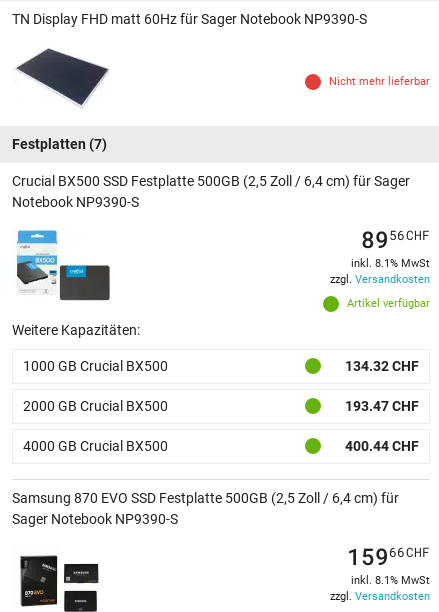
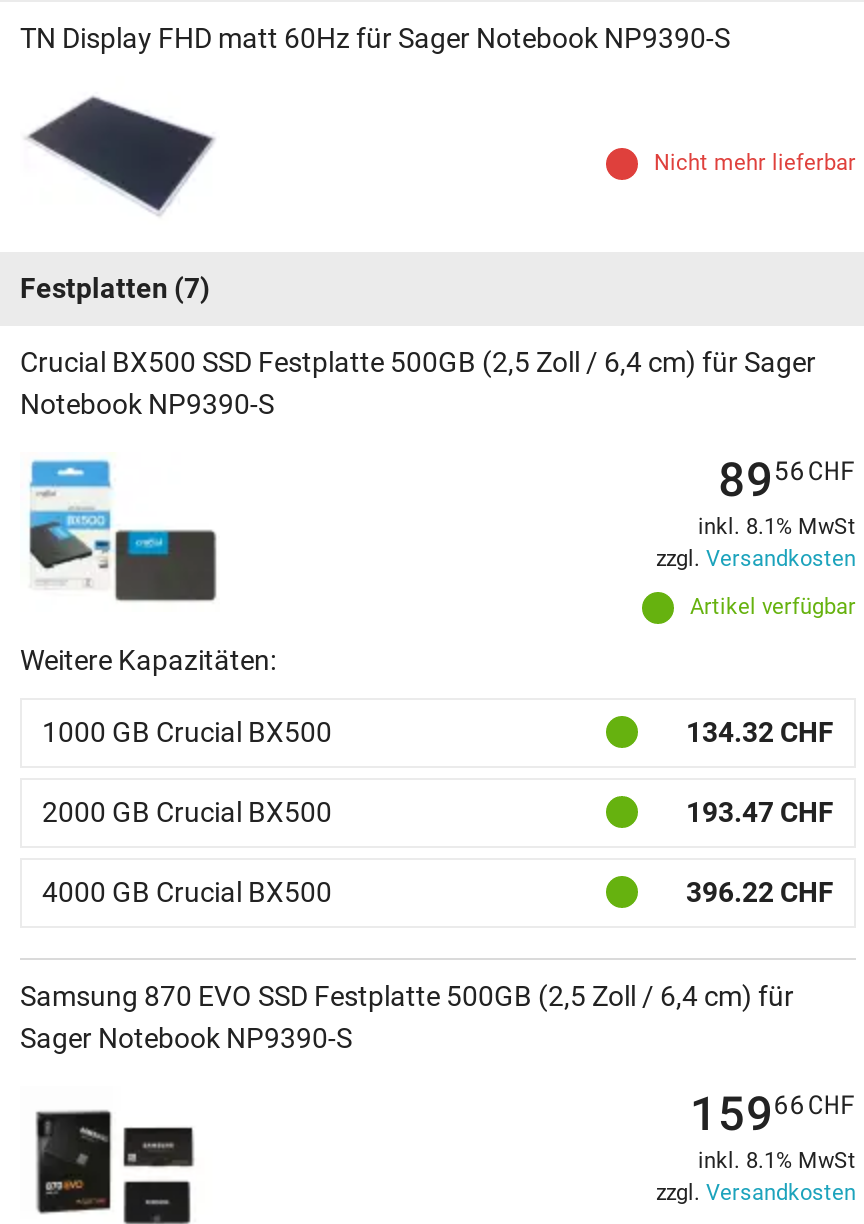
- 400.44 CHF
+ 396.22 CHF
